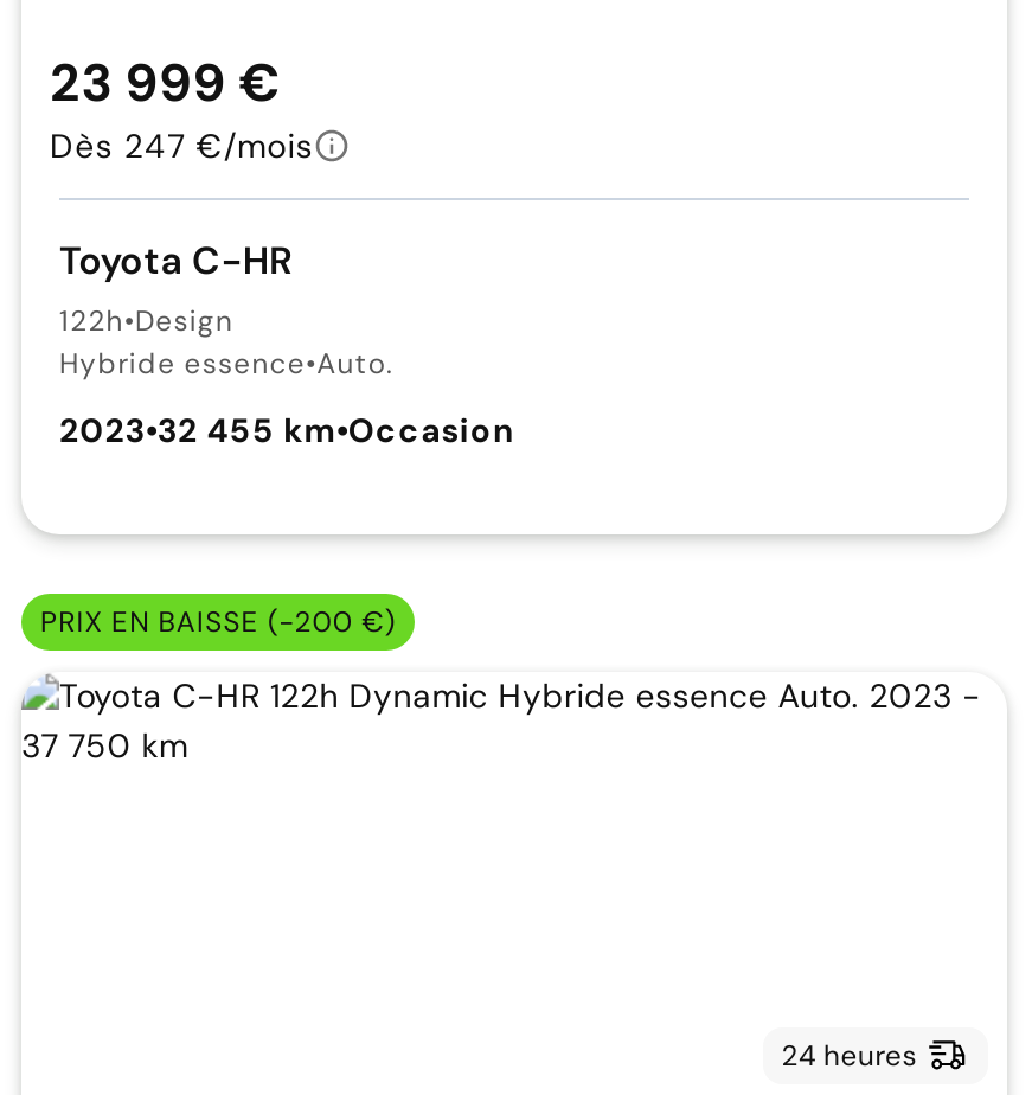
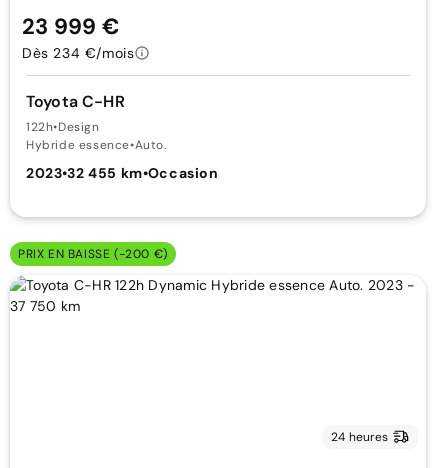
- Dès 247 €/mois
+ Dès 234 €/mois
